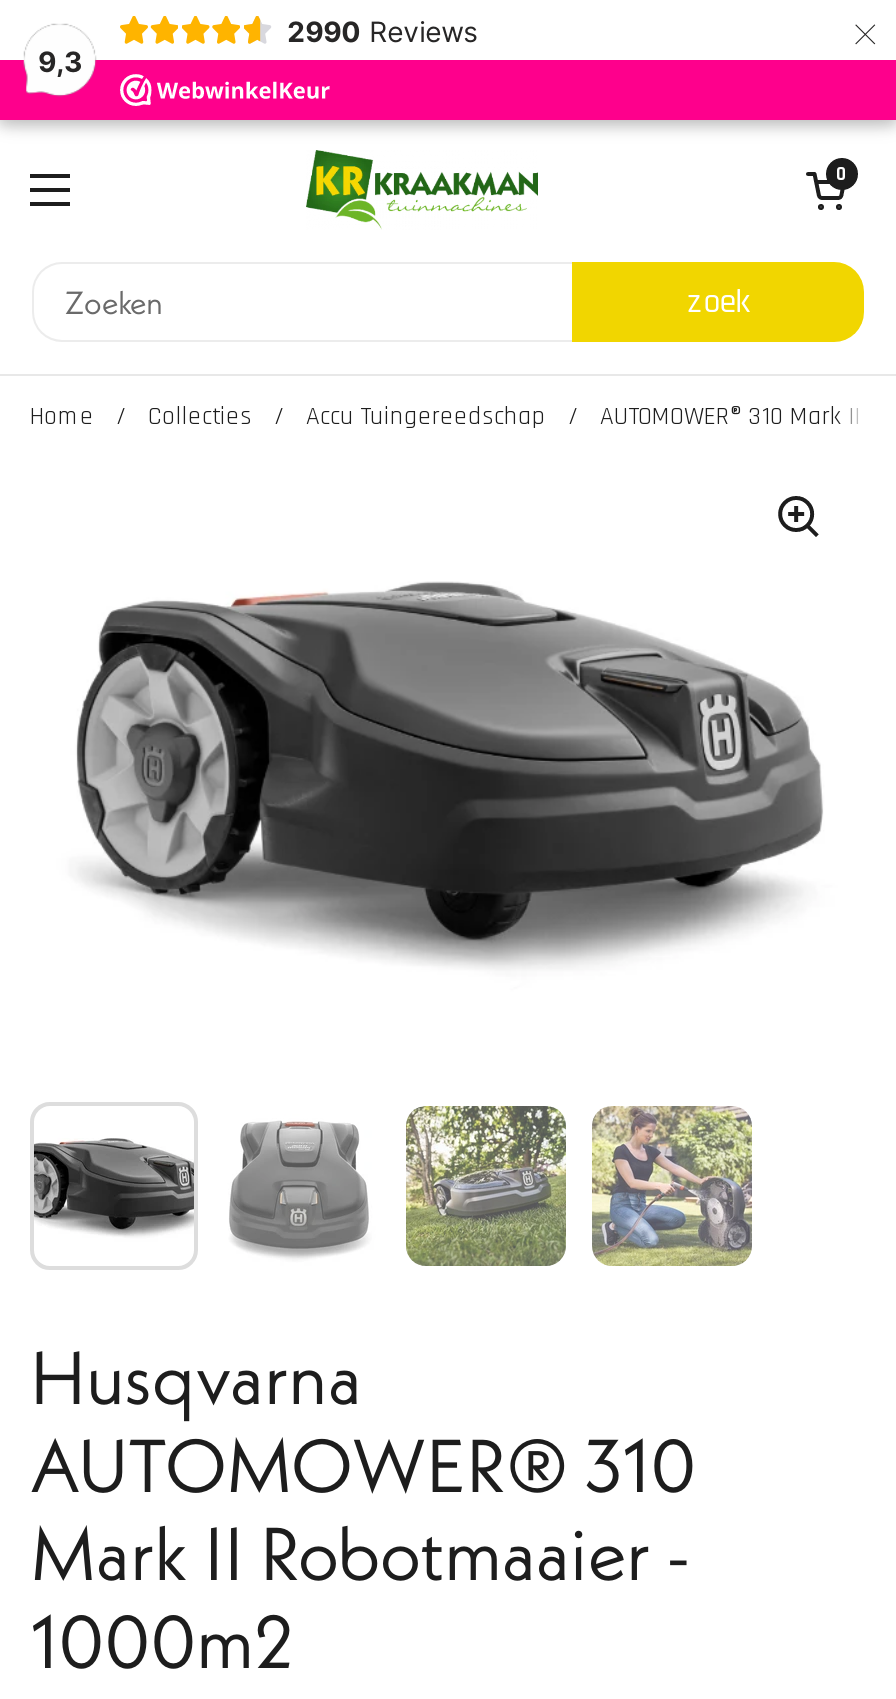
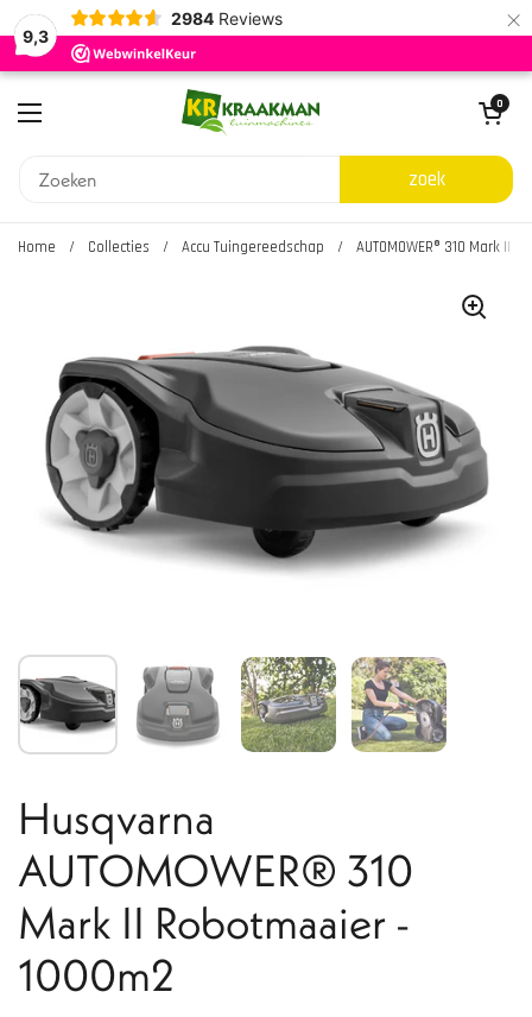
- 2990 Reviews
+ 2984 Reviews
